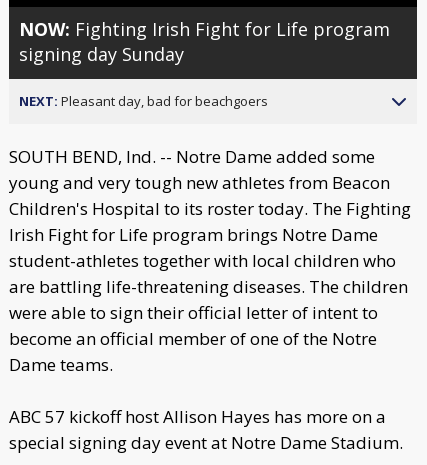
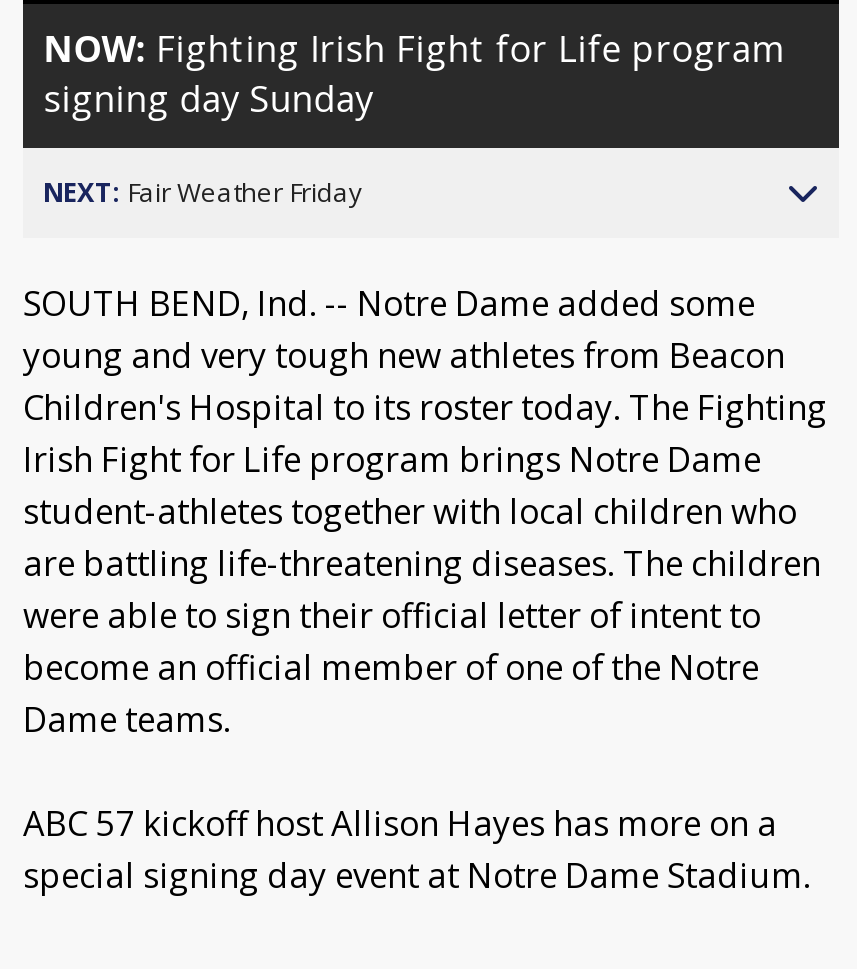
- NEXT: Pleasant day, bad for beachgoers
+ NEXT: Fair Weather Friday
